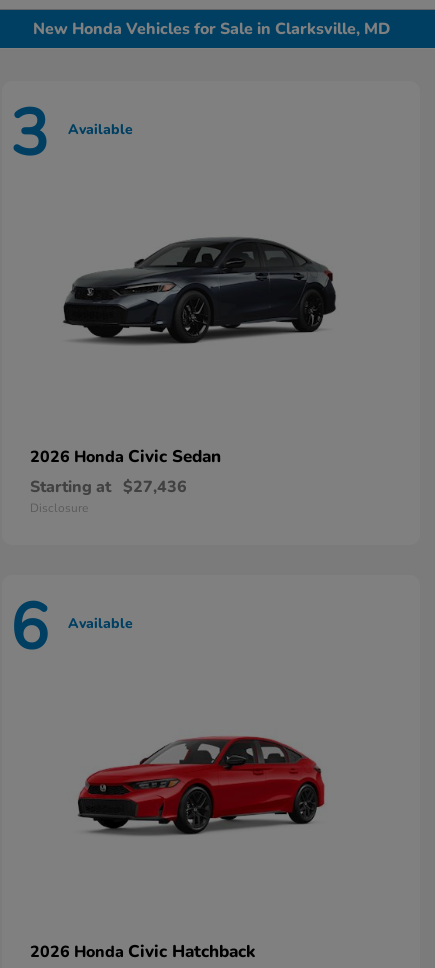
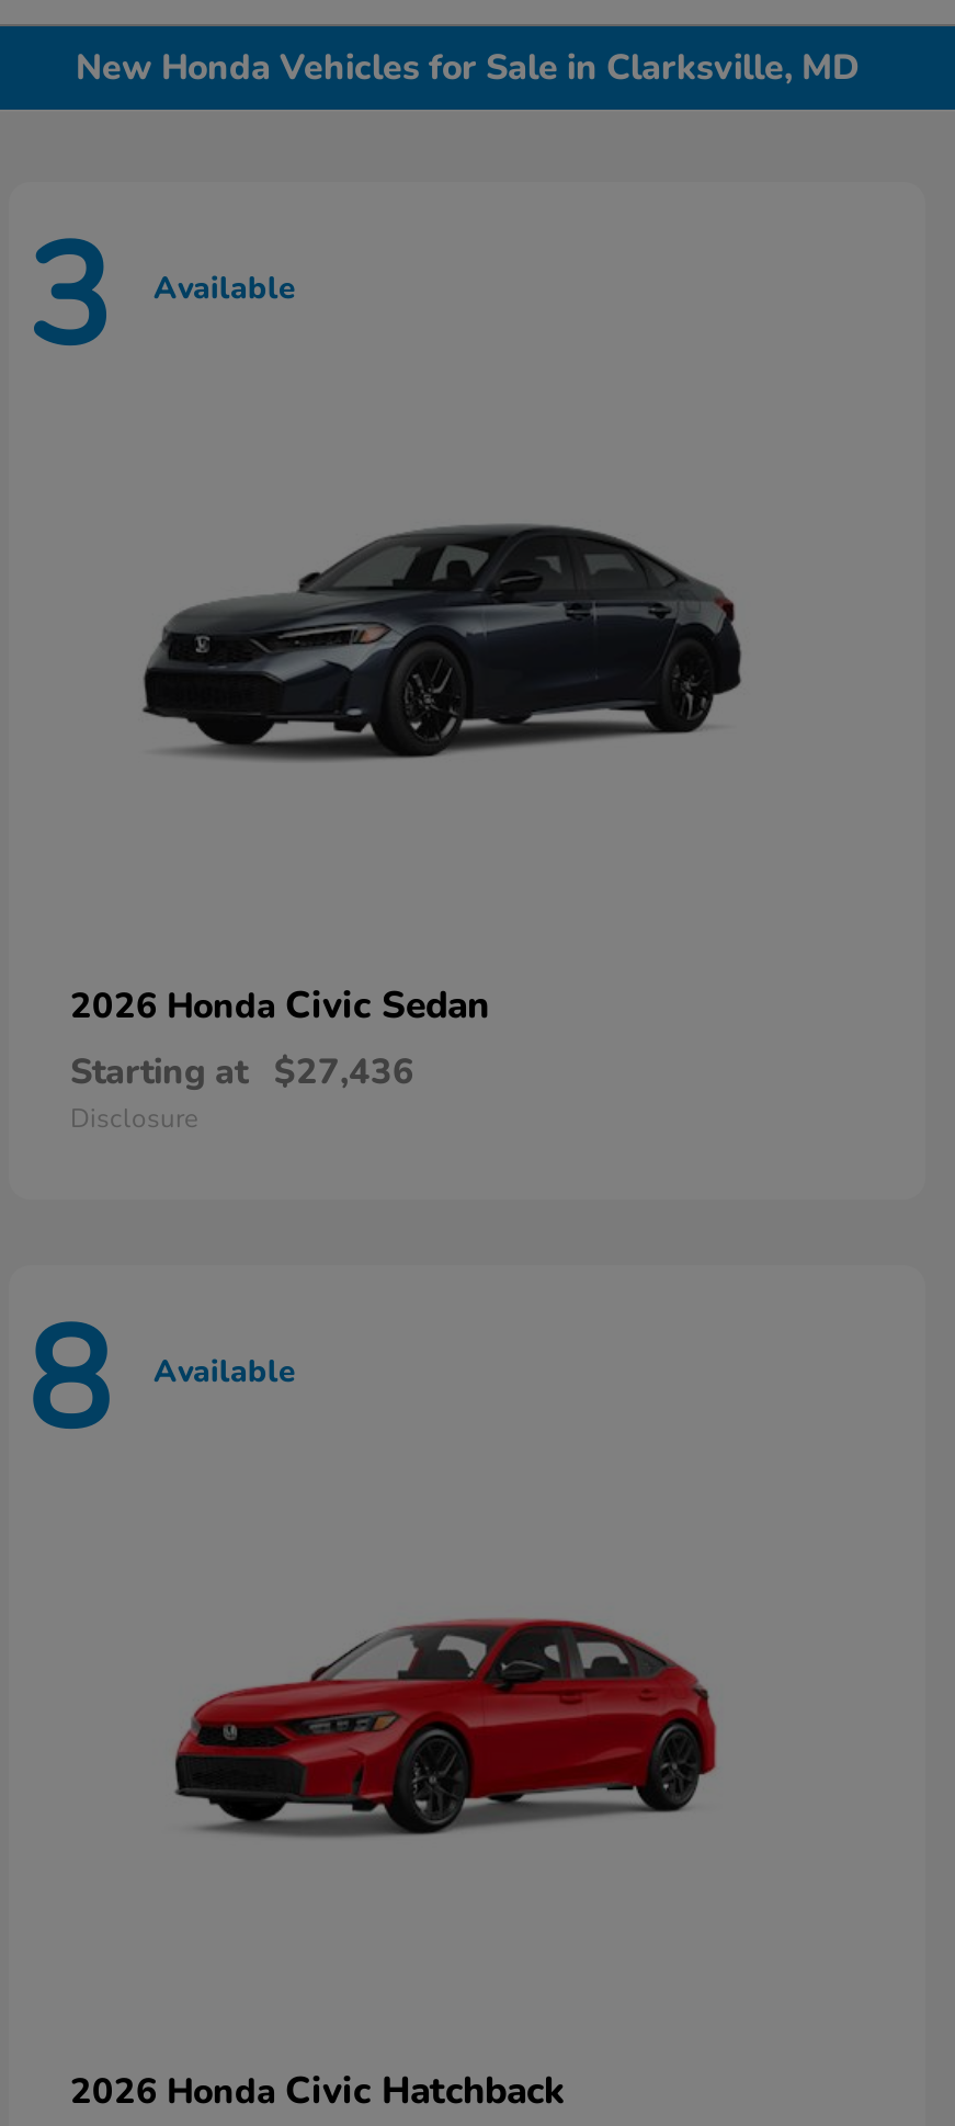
- 6 Available
+ 8 Available
